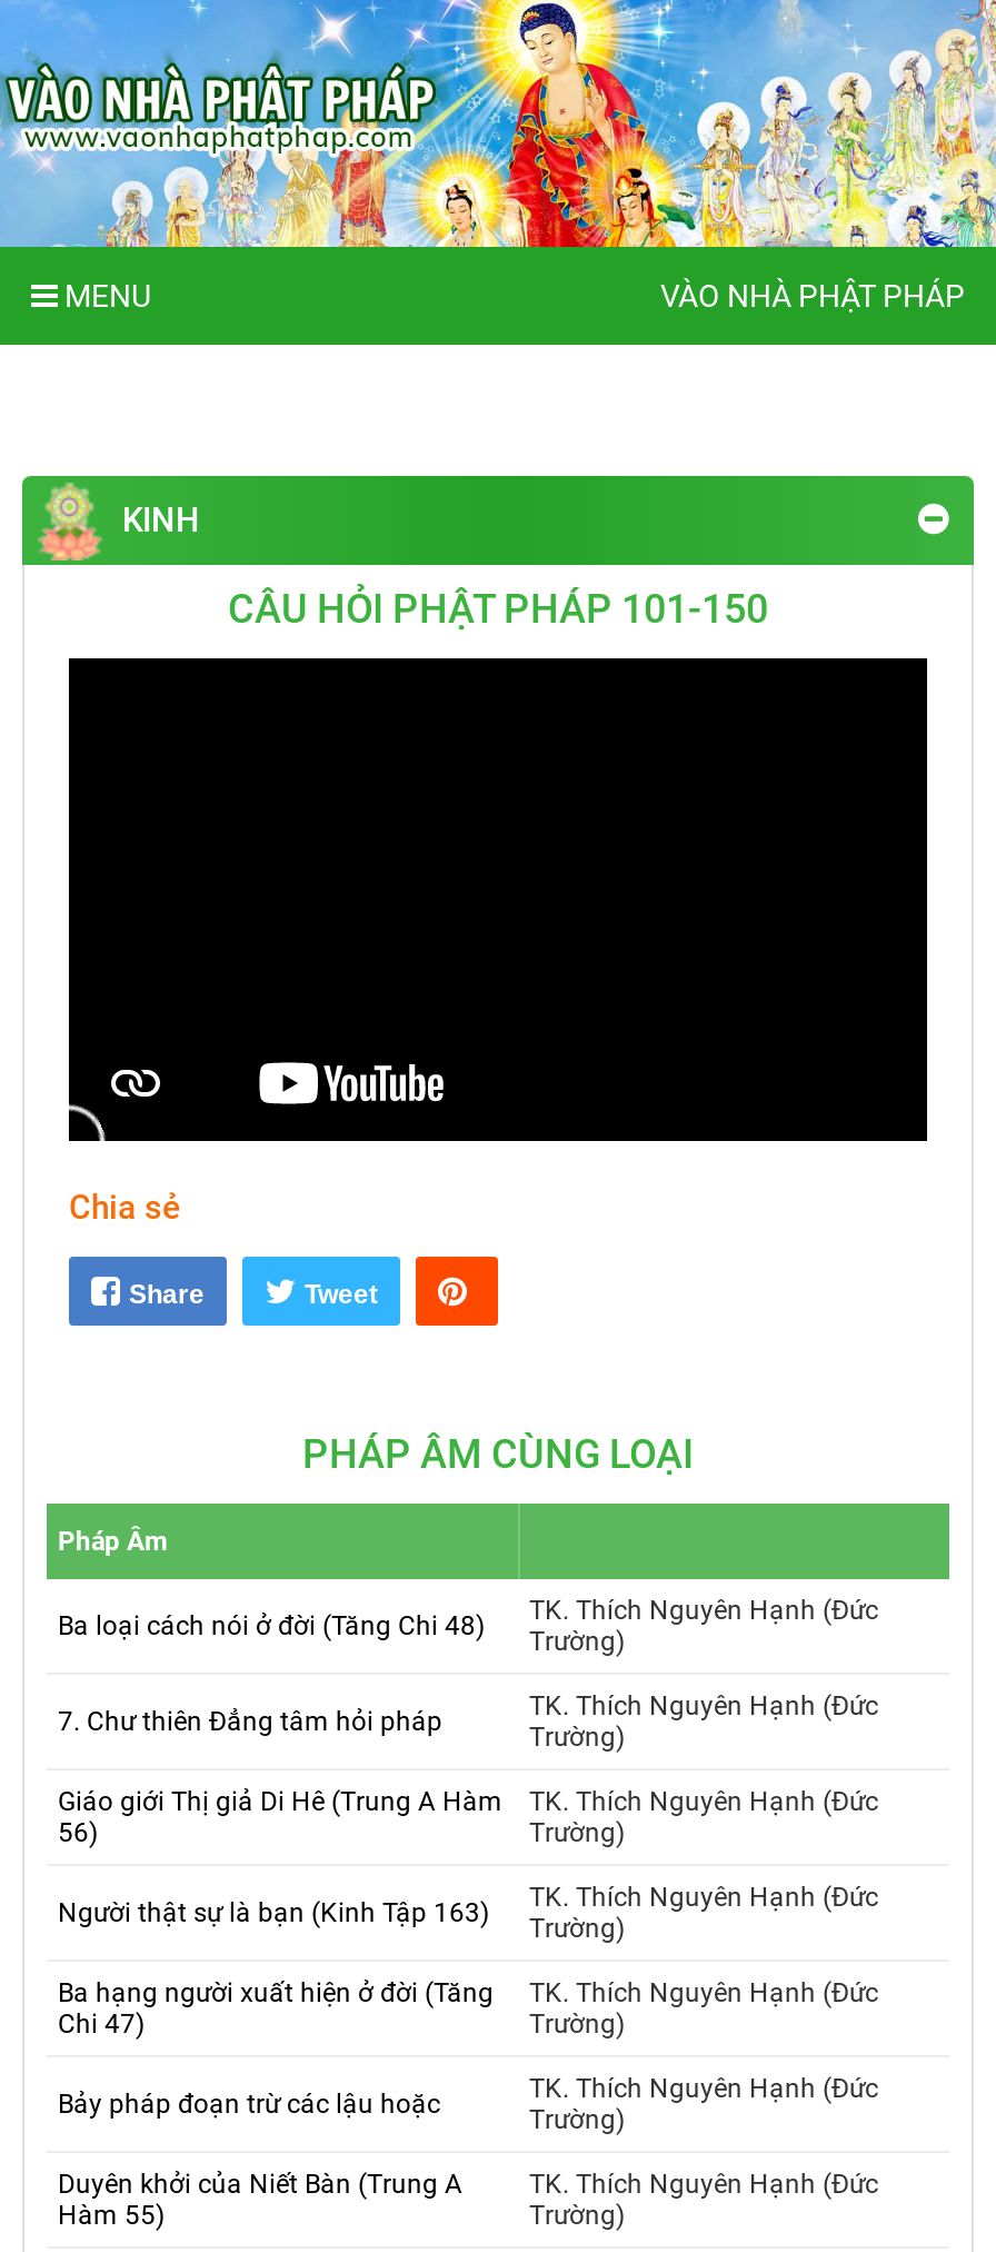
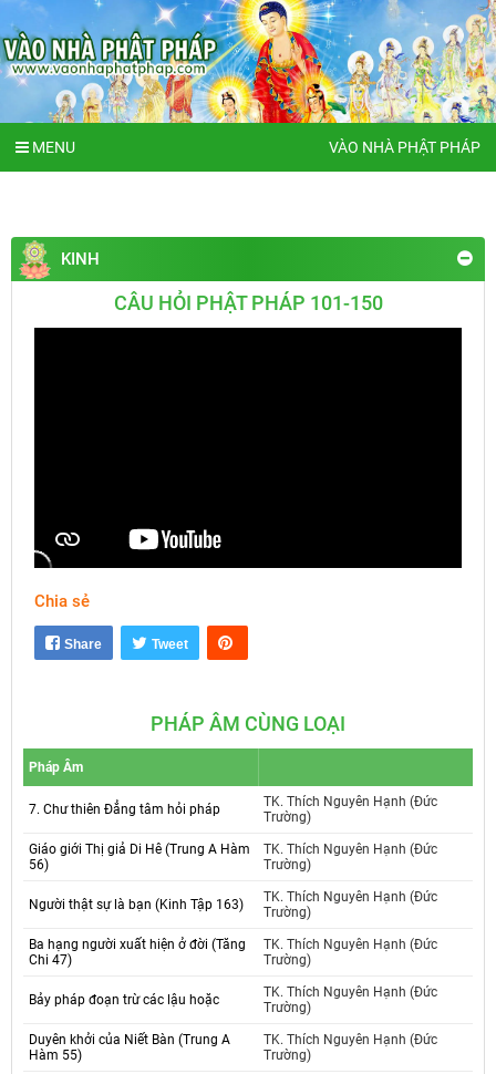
- Ba loại cách nói ở đời (Tăng Chi 48)
- TK. Thích Nguyên Hạnh (Đức
- Trường)
